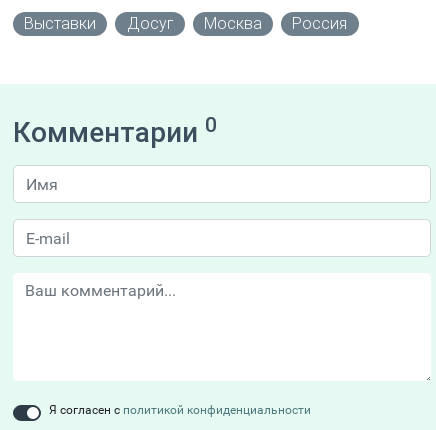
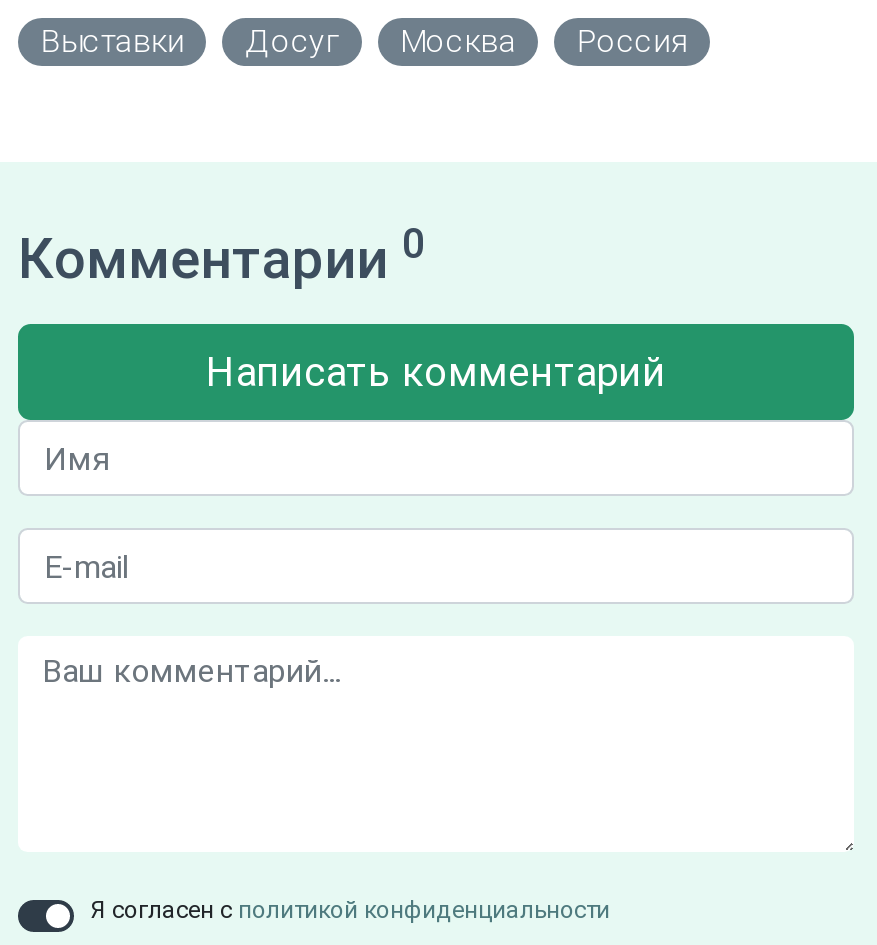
+ Написать комментарий
